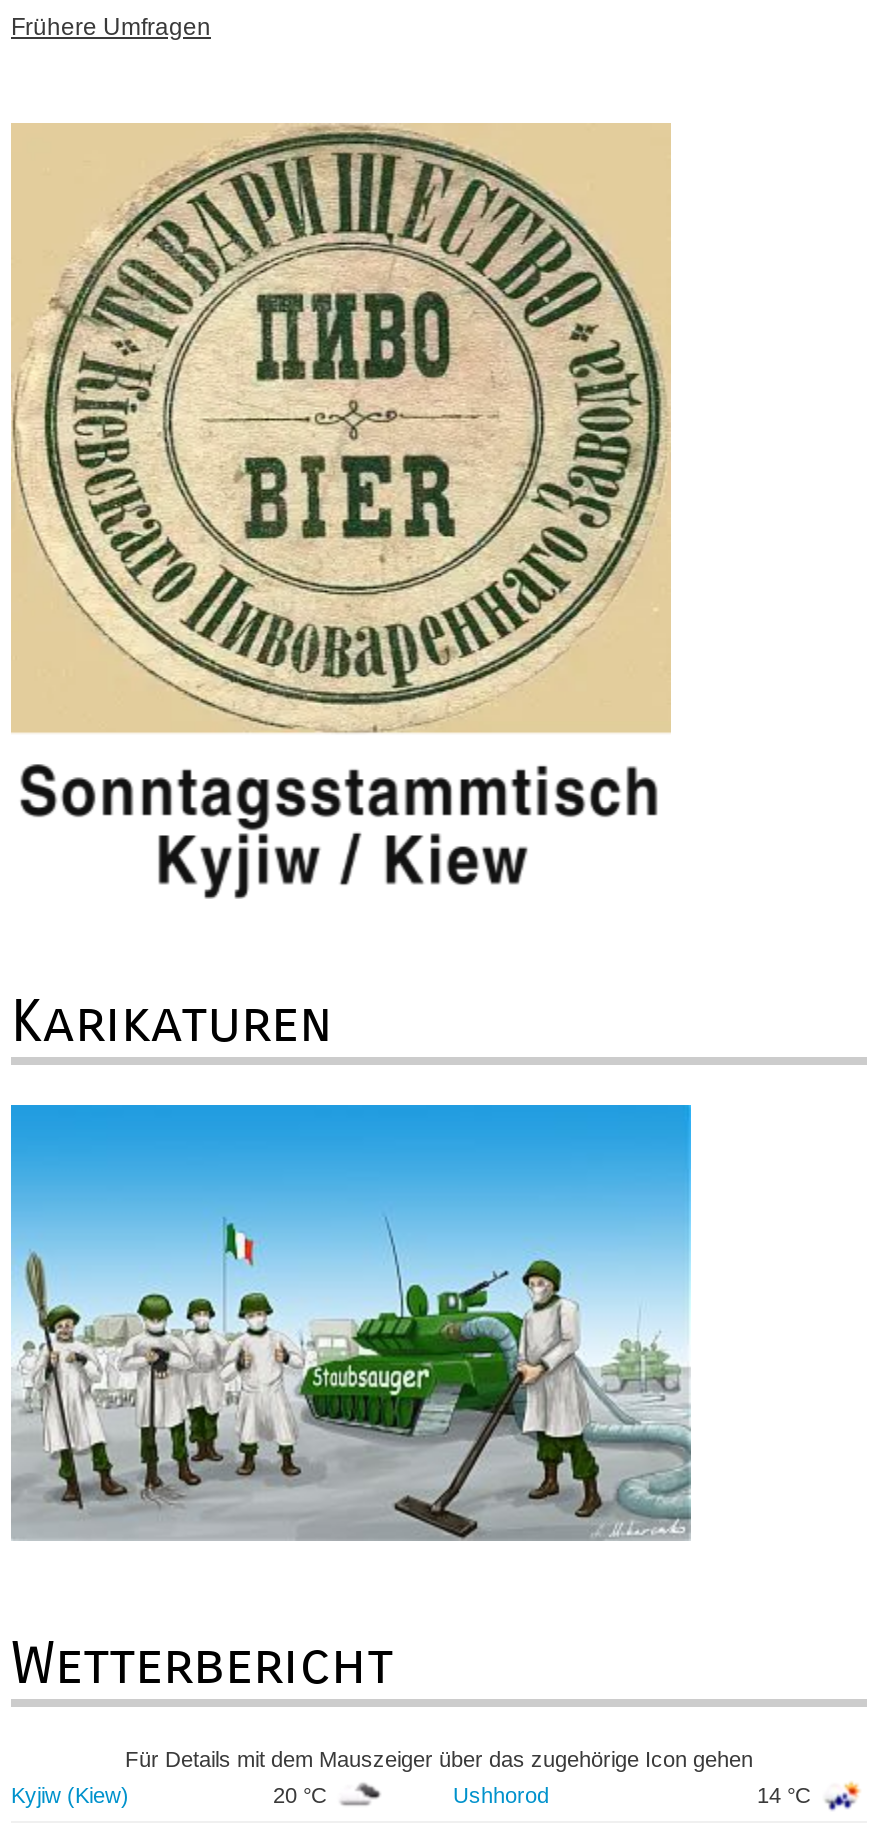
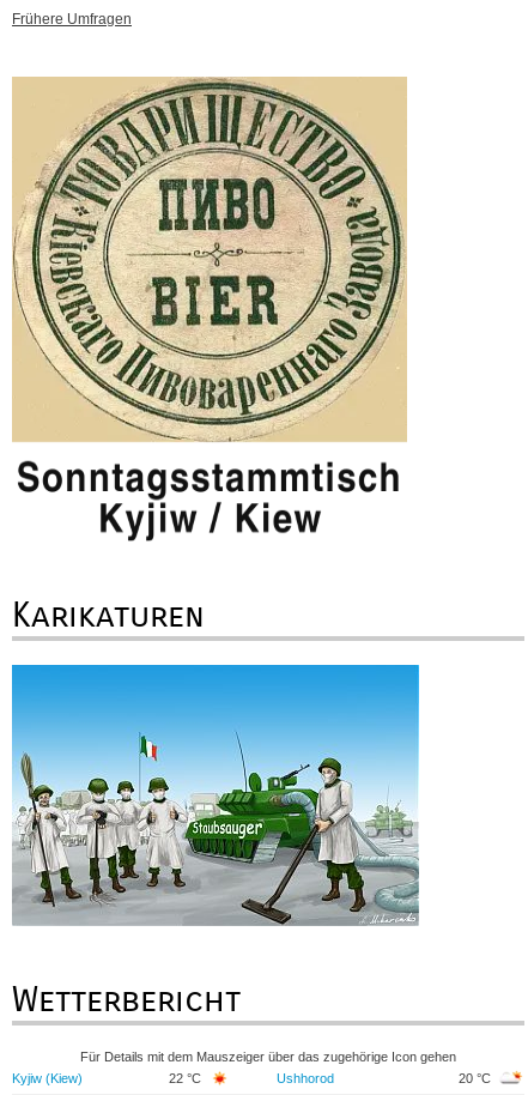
- 20 °C
+ 22 °C

- 14 °C
+ 20 °C
